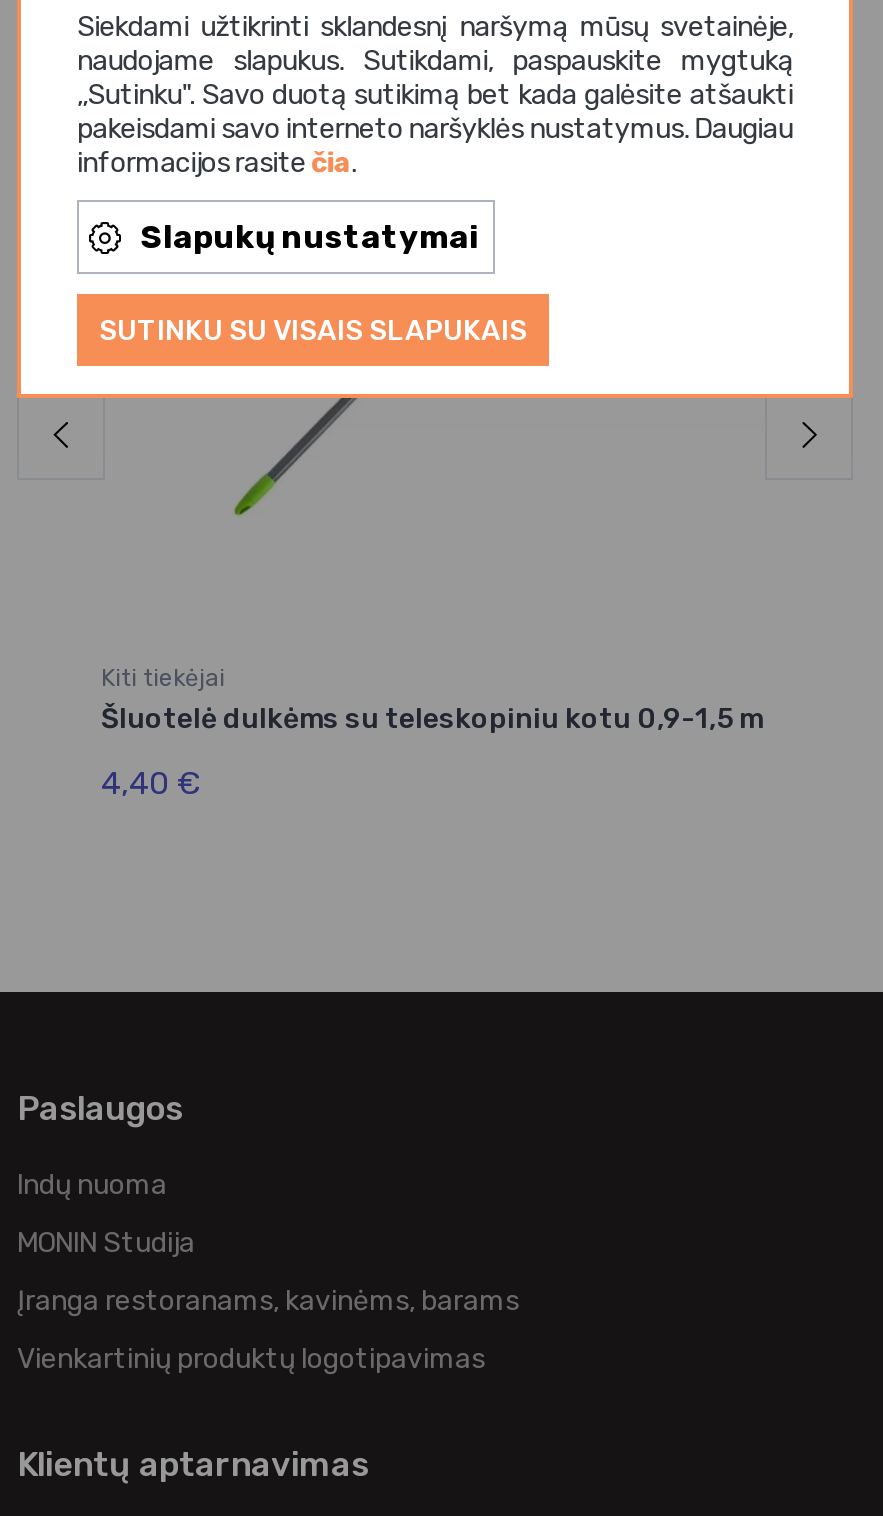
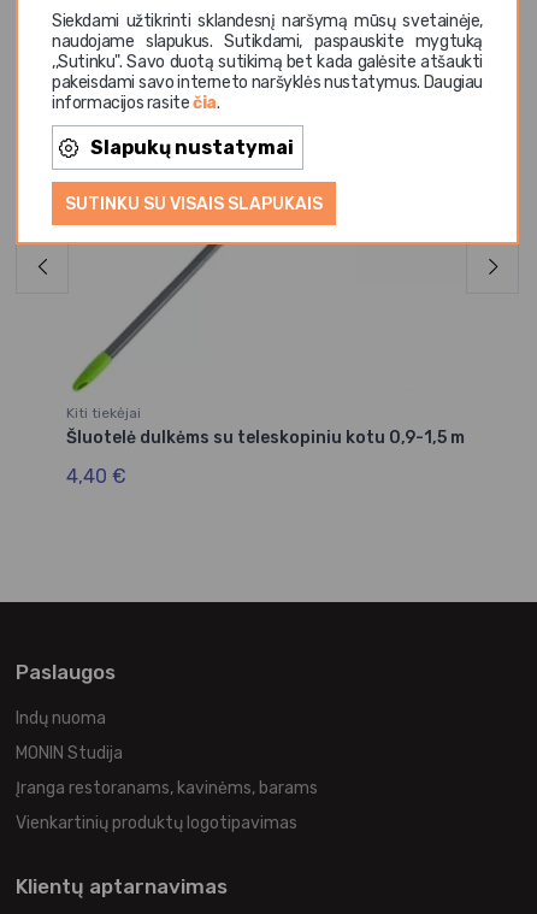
+ [image]
